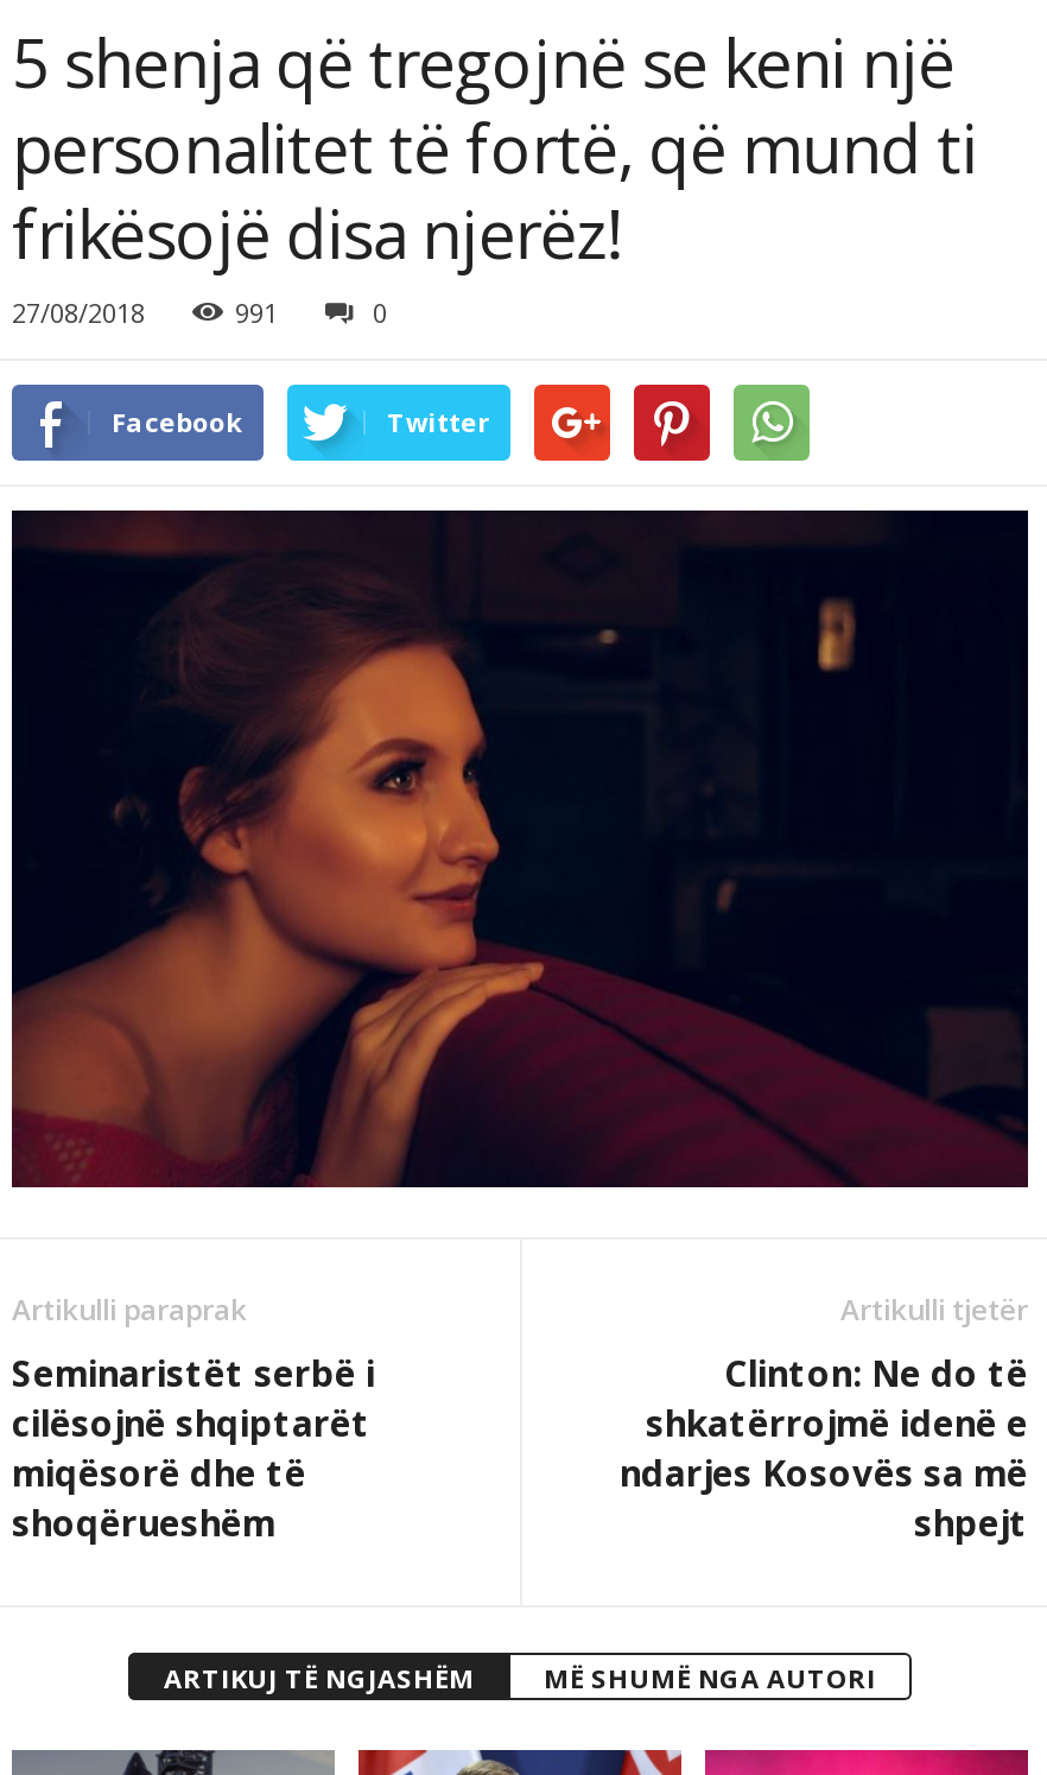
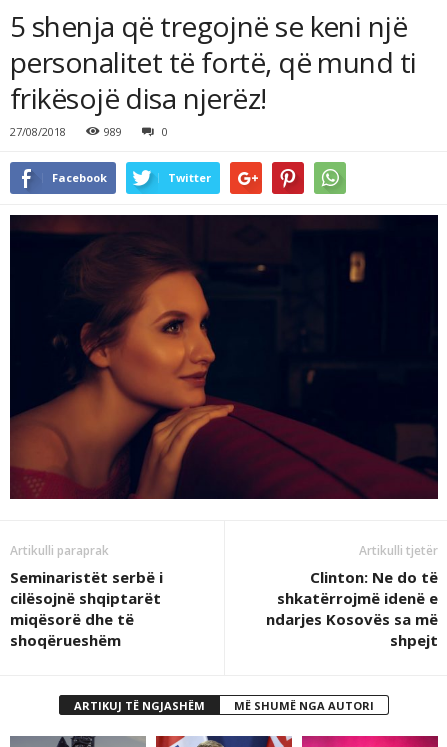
- 991
+ 989
